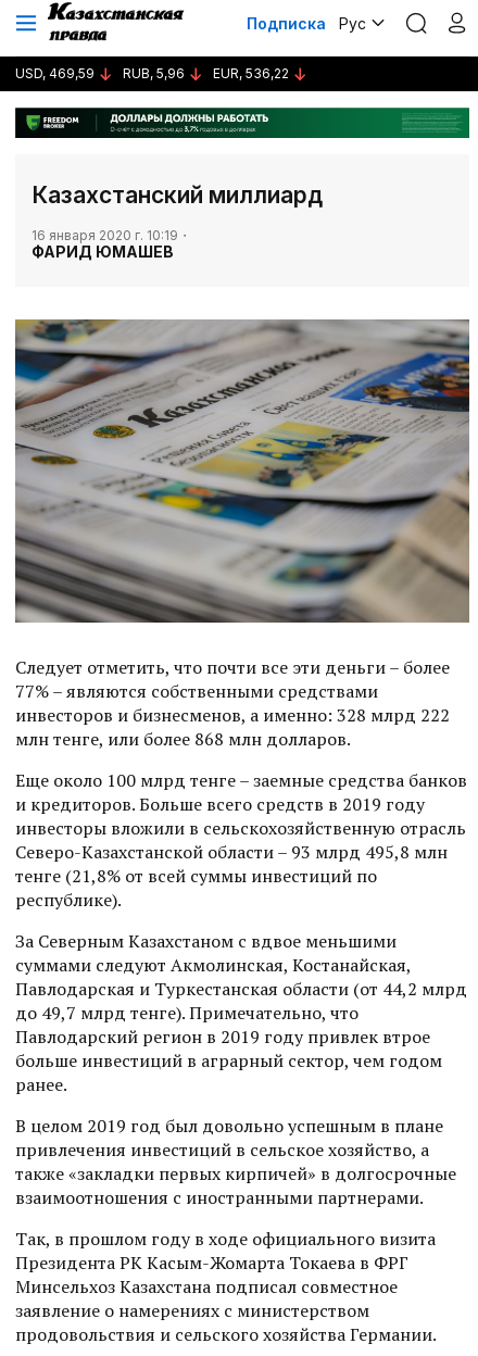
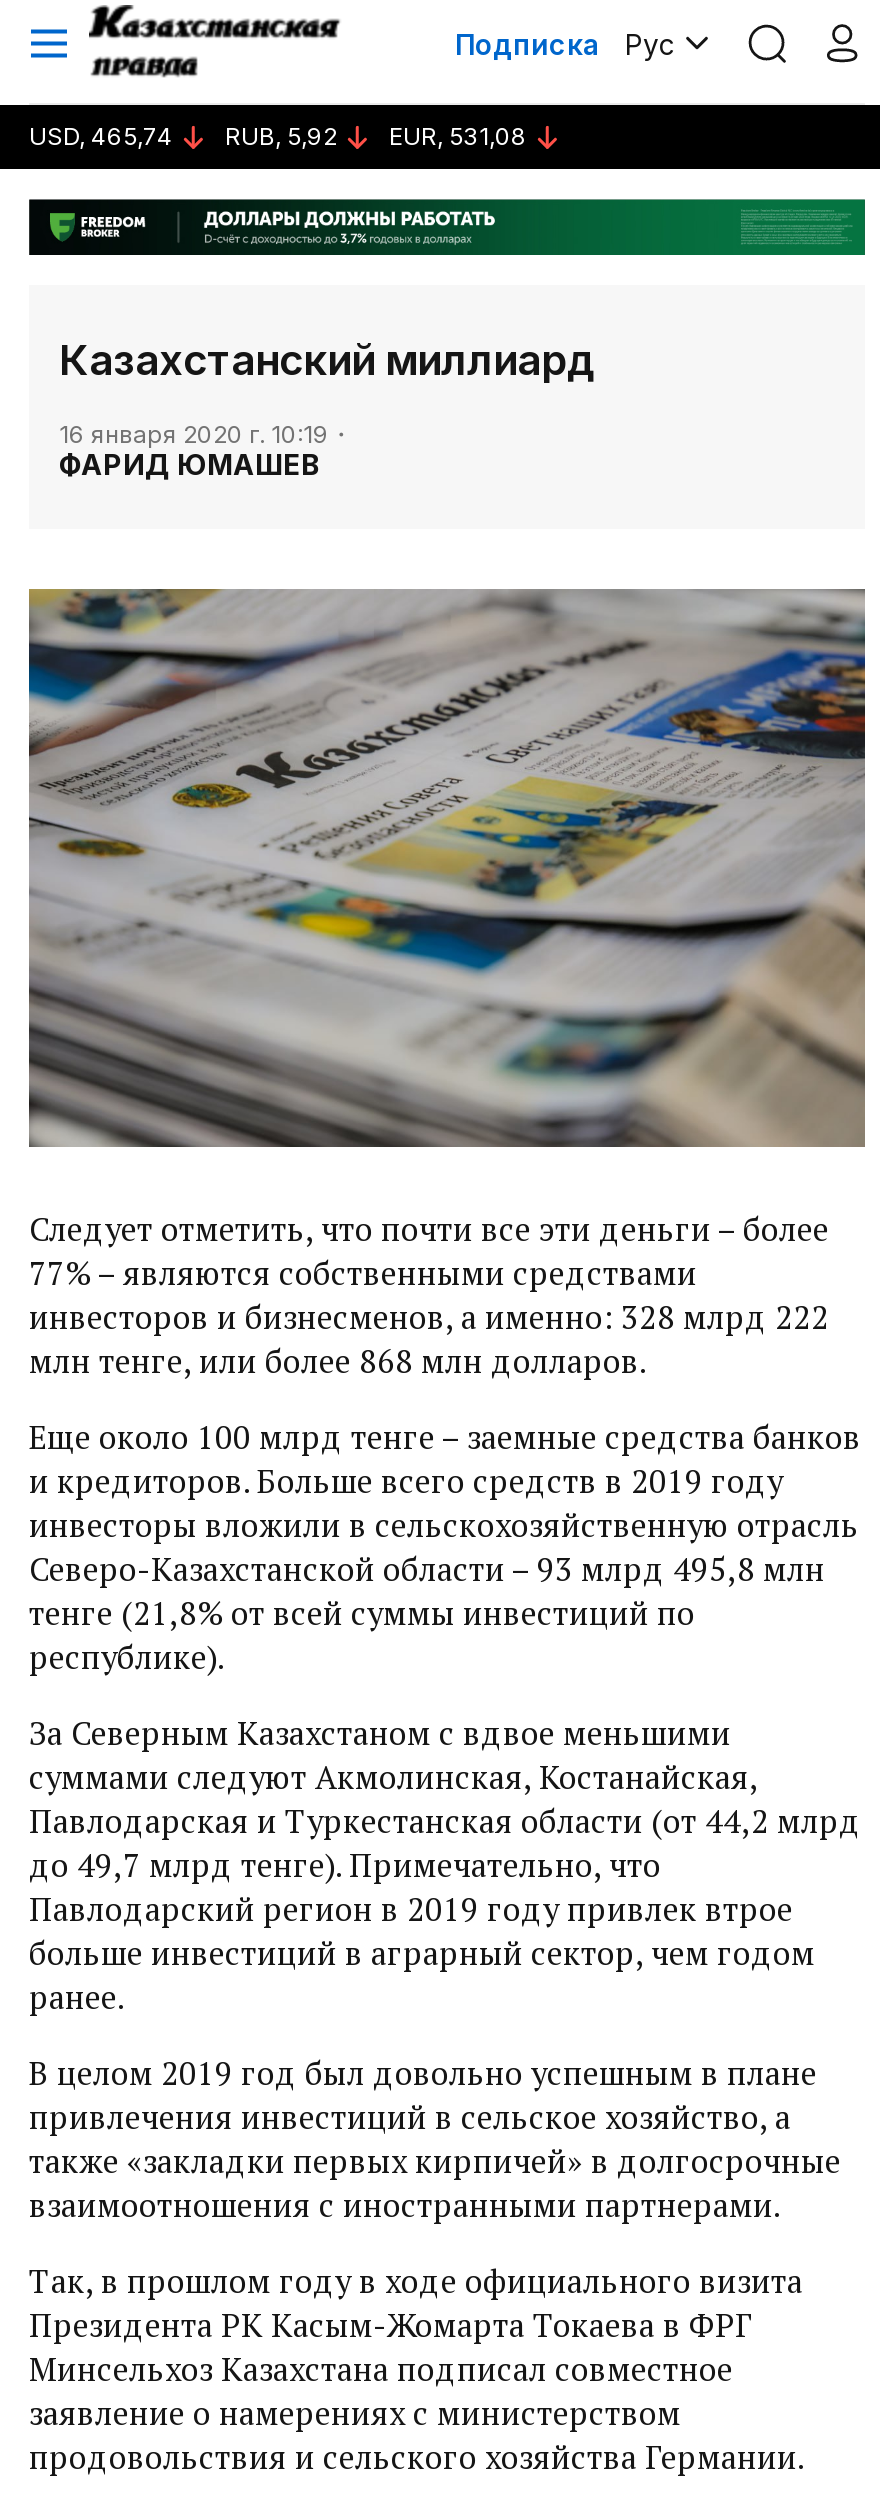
- USD, 469,59
+ USD, 465,74

- RUB, 5,96
+ RUB, 5,92

- EUR, 536,22
+ EUR, 531,08
